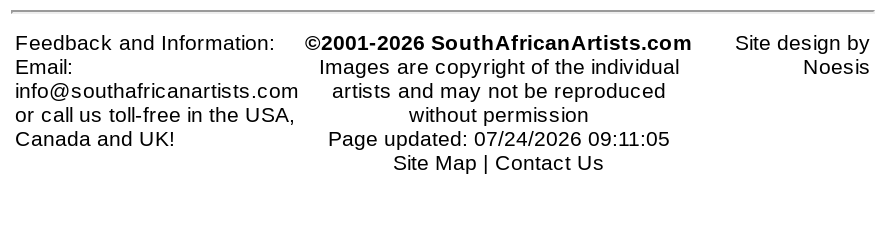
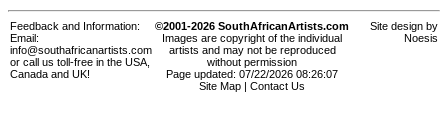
- Page updated: 07/24/2026 09:11:05
+ Page updated: 07/22/2026 08:26:07
